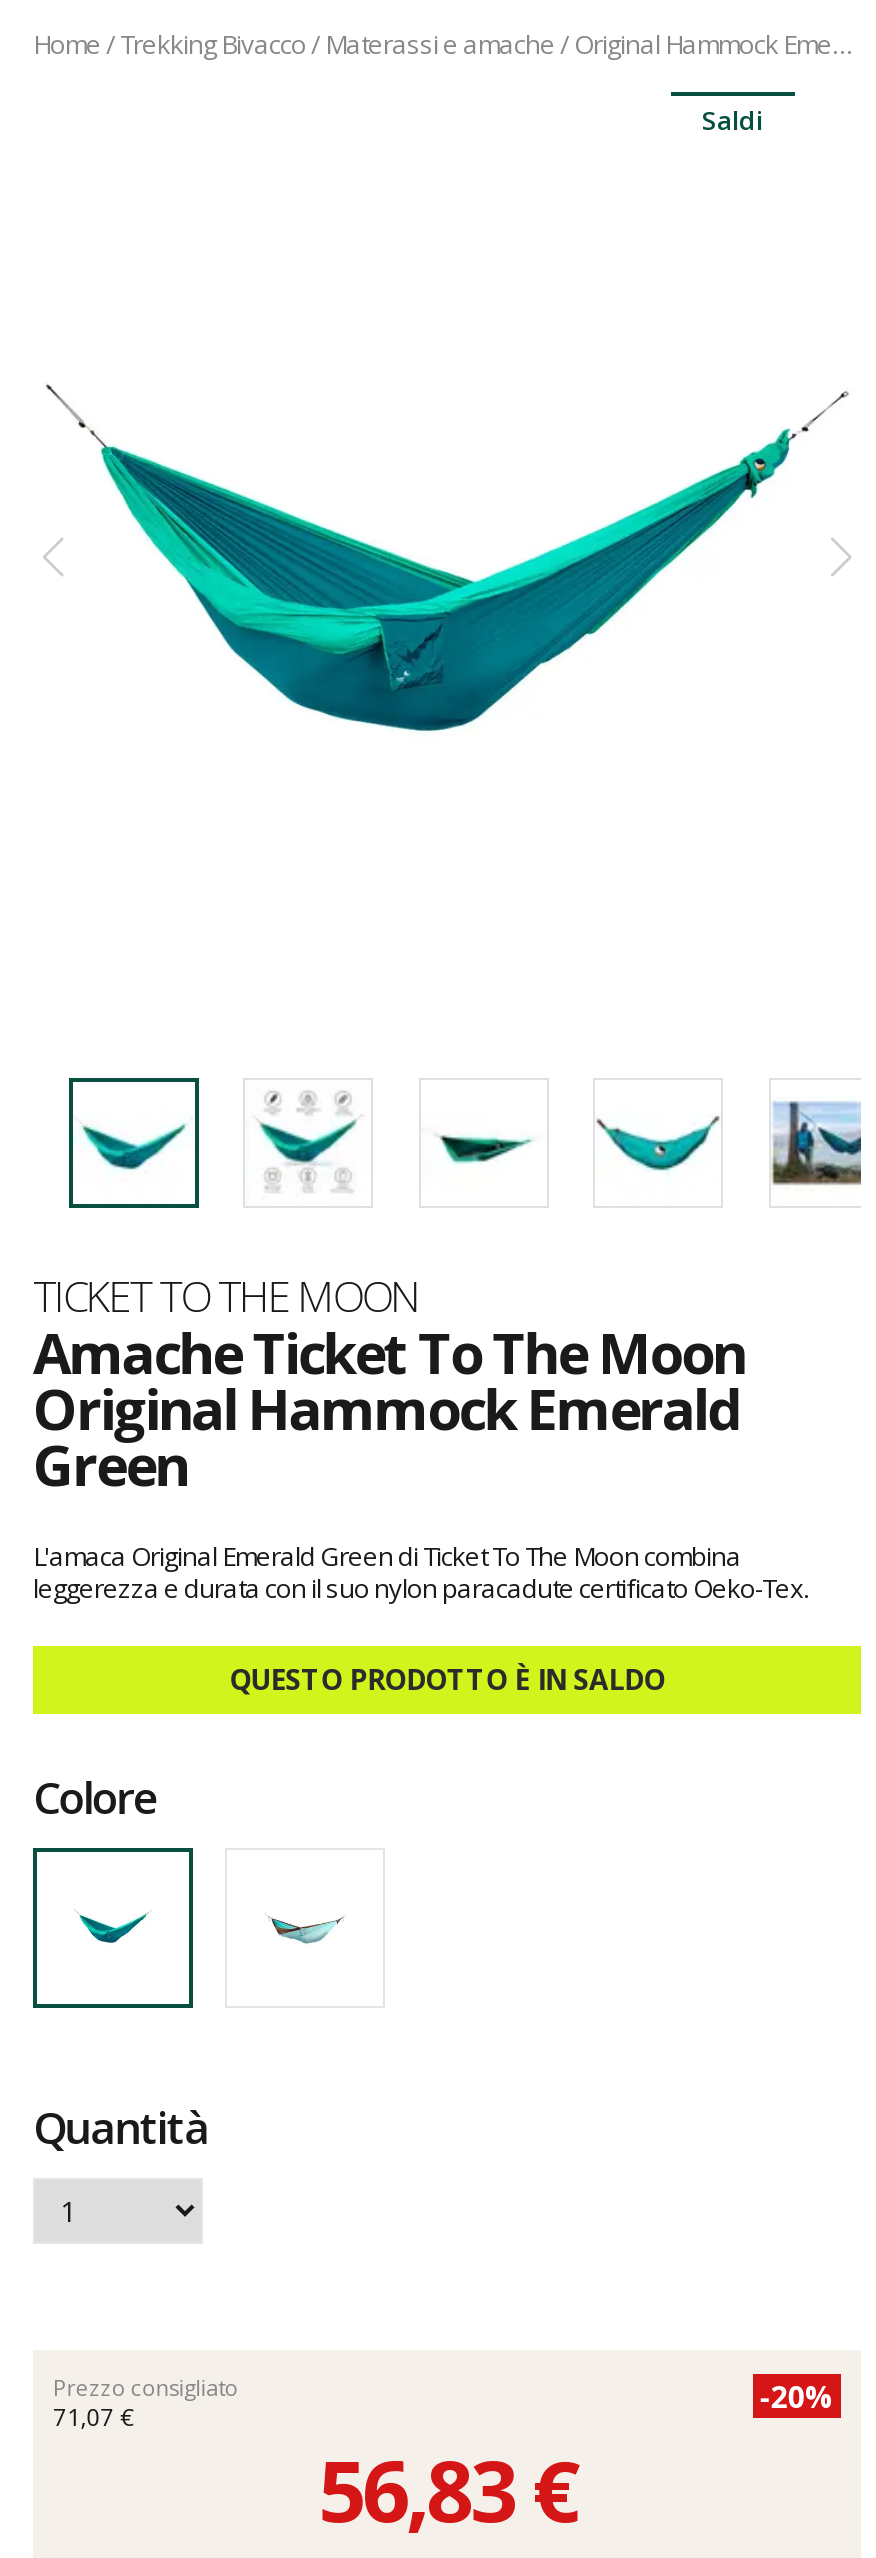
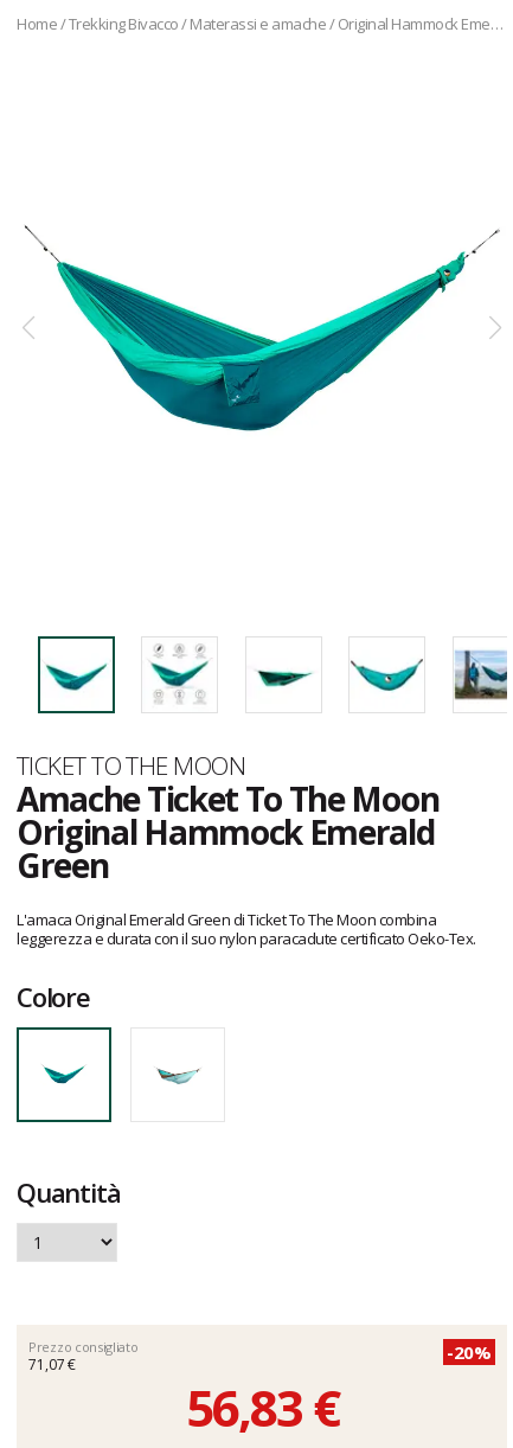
- Saldi

- QUESTO PRODOTTO È IN SALDO
